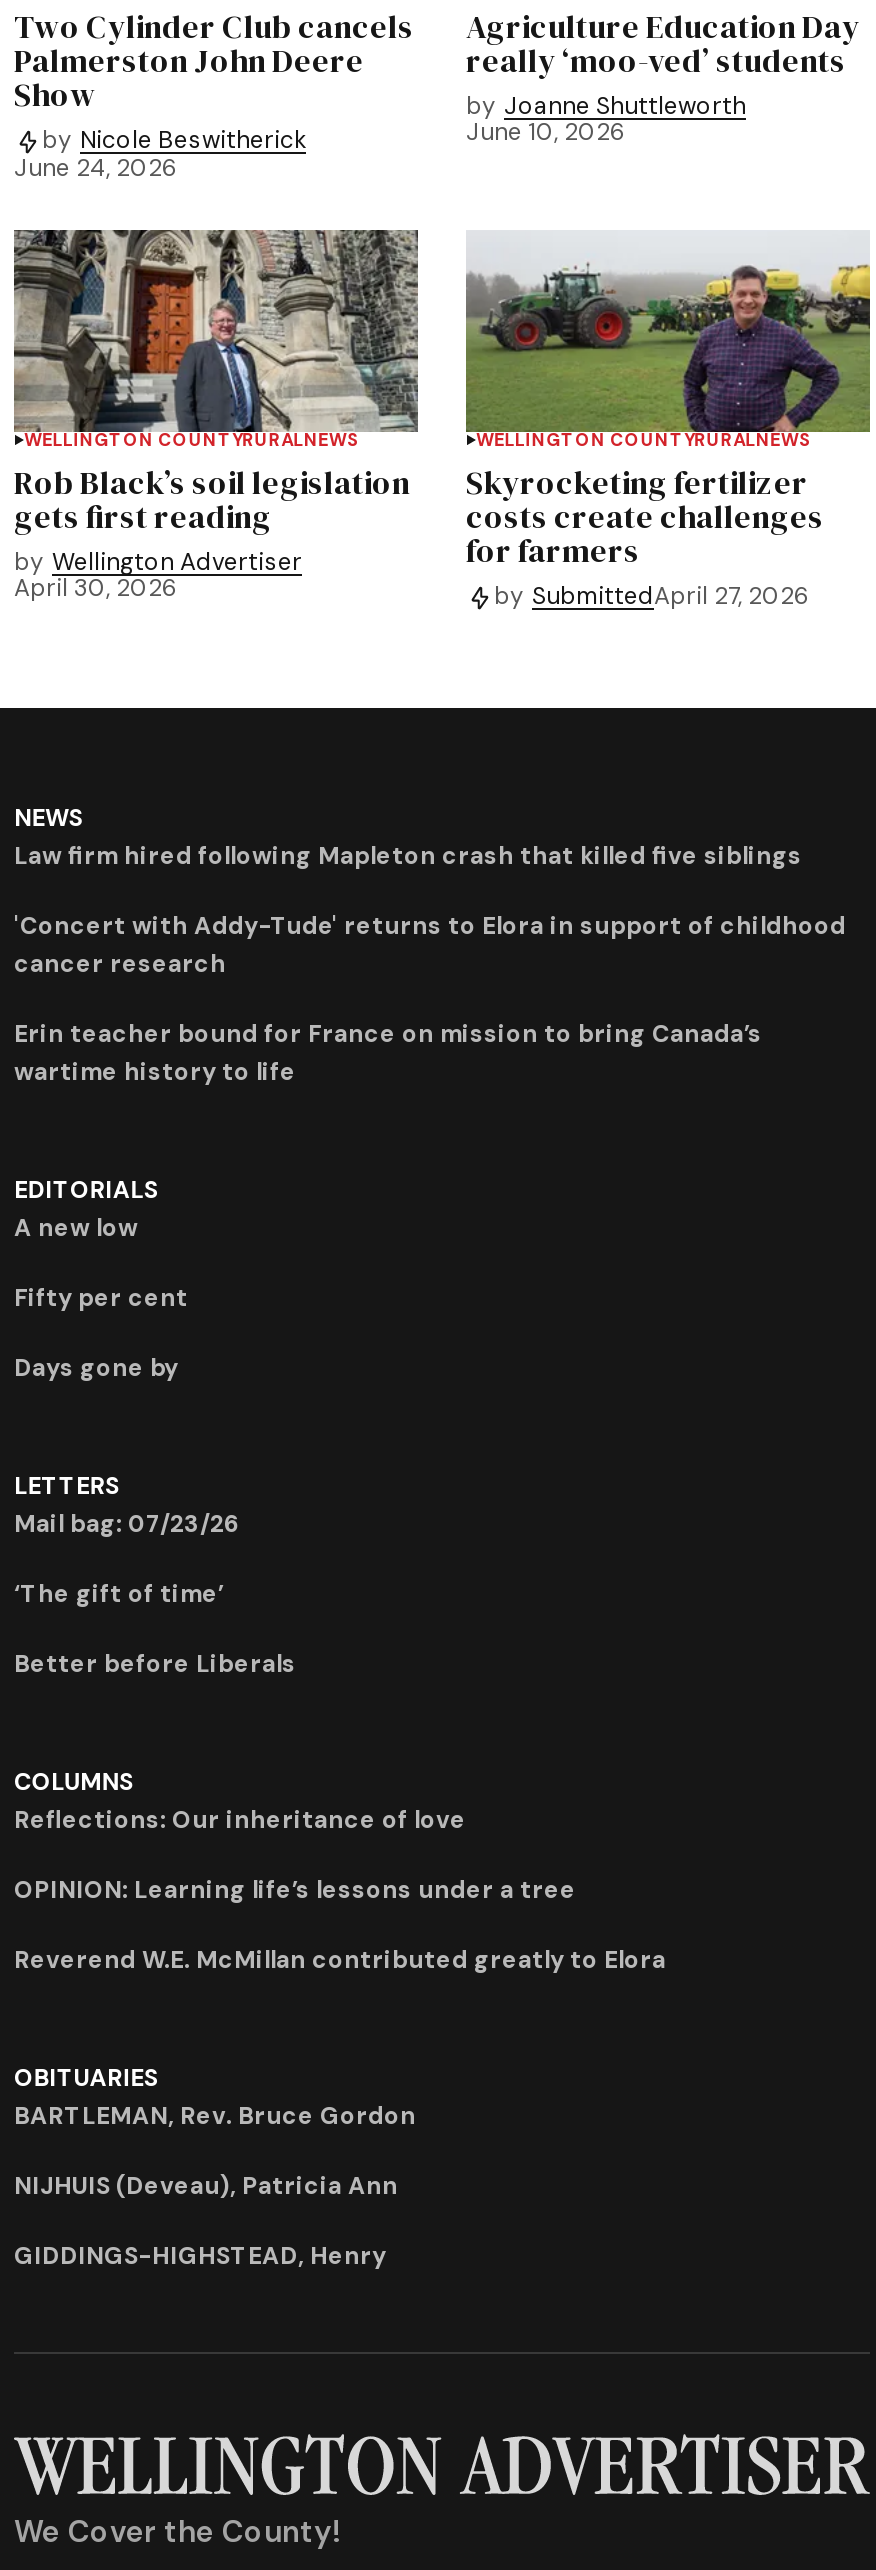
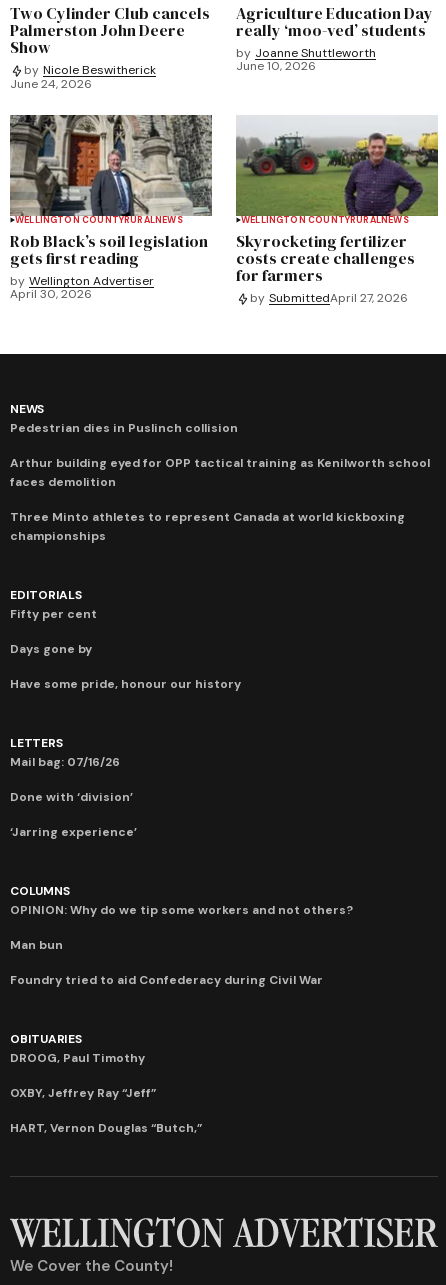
- Law firm hired following Mapleton crash that killed five siblings
+ Pedestrian dies in Puslinch collision

- 'Concert with Addy-Tude' returns to Elora in support of childhood
- cancer research
+ Arthur building eyed for OPP tactical training as Kenilworth school
+ faces demolition

- Erin teacher bound for France on mission to bring Canada’s
- wartime history to life
+ Three Minto athletes to represent Canada at world kickboxing
+ championships

- A new low

moved up: Fifty per cent | Days gone by

+ Have some pride, honour our history

- Mail bag: 07/23/26
+ Mail bag: 07/16/26

- ‘The gift of time’
+ Done with ‘division’

- Better before Liberals
+ ‘Jarring experience’

- Reflections: Our inheritance of love
+ OPINION: Why do we tip some workers and not others?

- OPINION: Learning life’s lessons under a tree
+ Man bun

- Reverend W.E. McMillan contributed greatly to Elora
+ Foundry tried to aid Confederacy during Civil War

- BARTLEMAN, Rev. Bruce Gordon
+ DROOG, Paul Timothy

- NIJHUIS (Deveau), Patricia Ann
+ OXBY, Jeffrey Ray “Jeff”

- GIDDINGS-HIGHSTEAD, Henry
+ HART, Vernon Douglas “Butch,”
